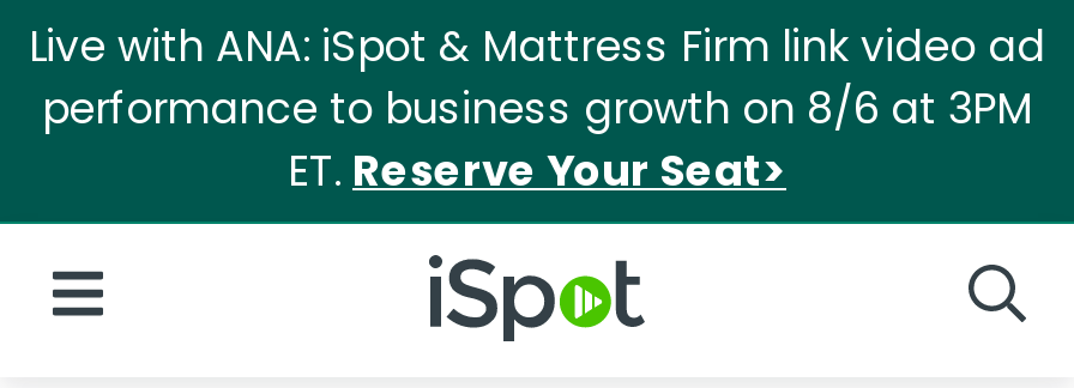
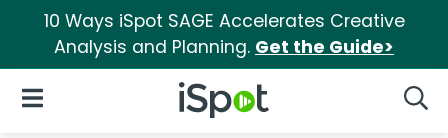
- Live with ANA: iSpot & Mattress Firm link video ad
- performance to business growth on 8/6 at 3PM
- ET. Reserve Your Seat>
+ 10 Ways iSpot SAGE Accelerates Creative
+ Analysis and Planning. Get the Guide>
